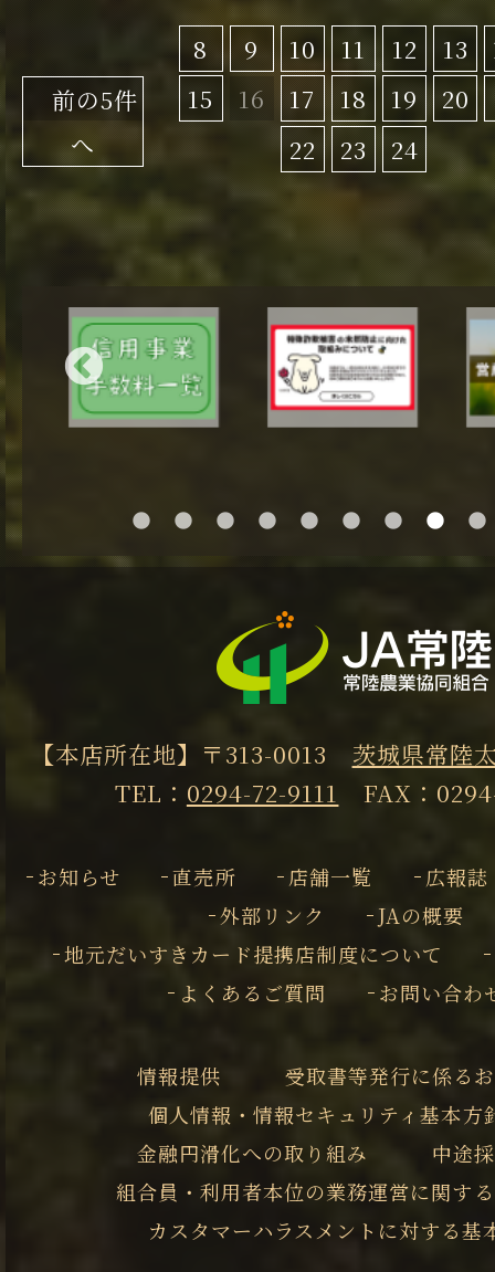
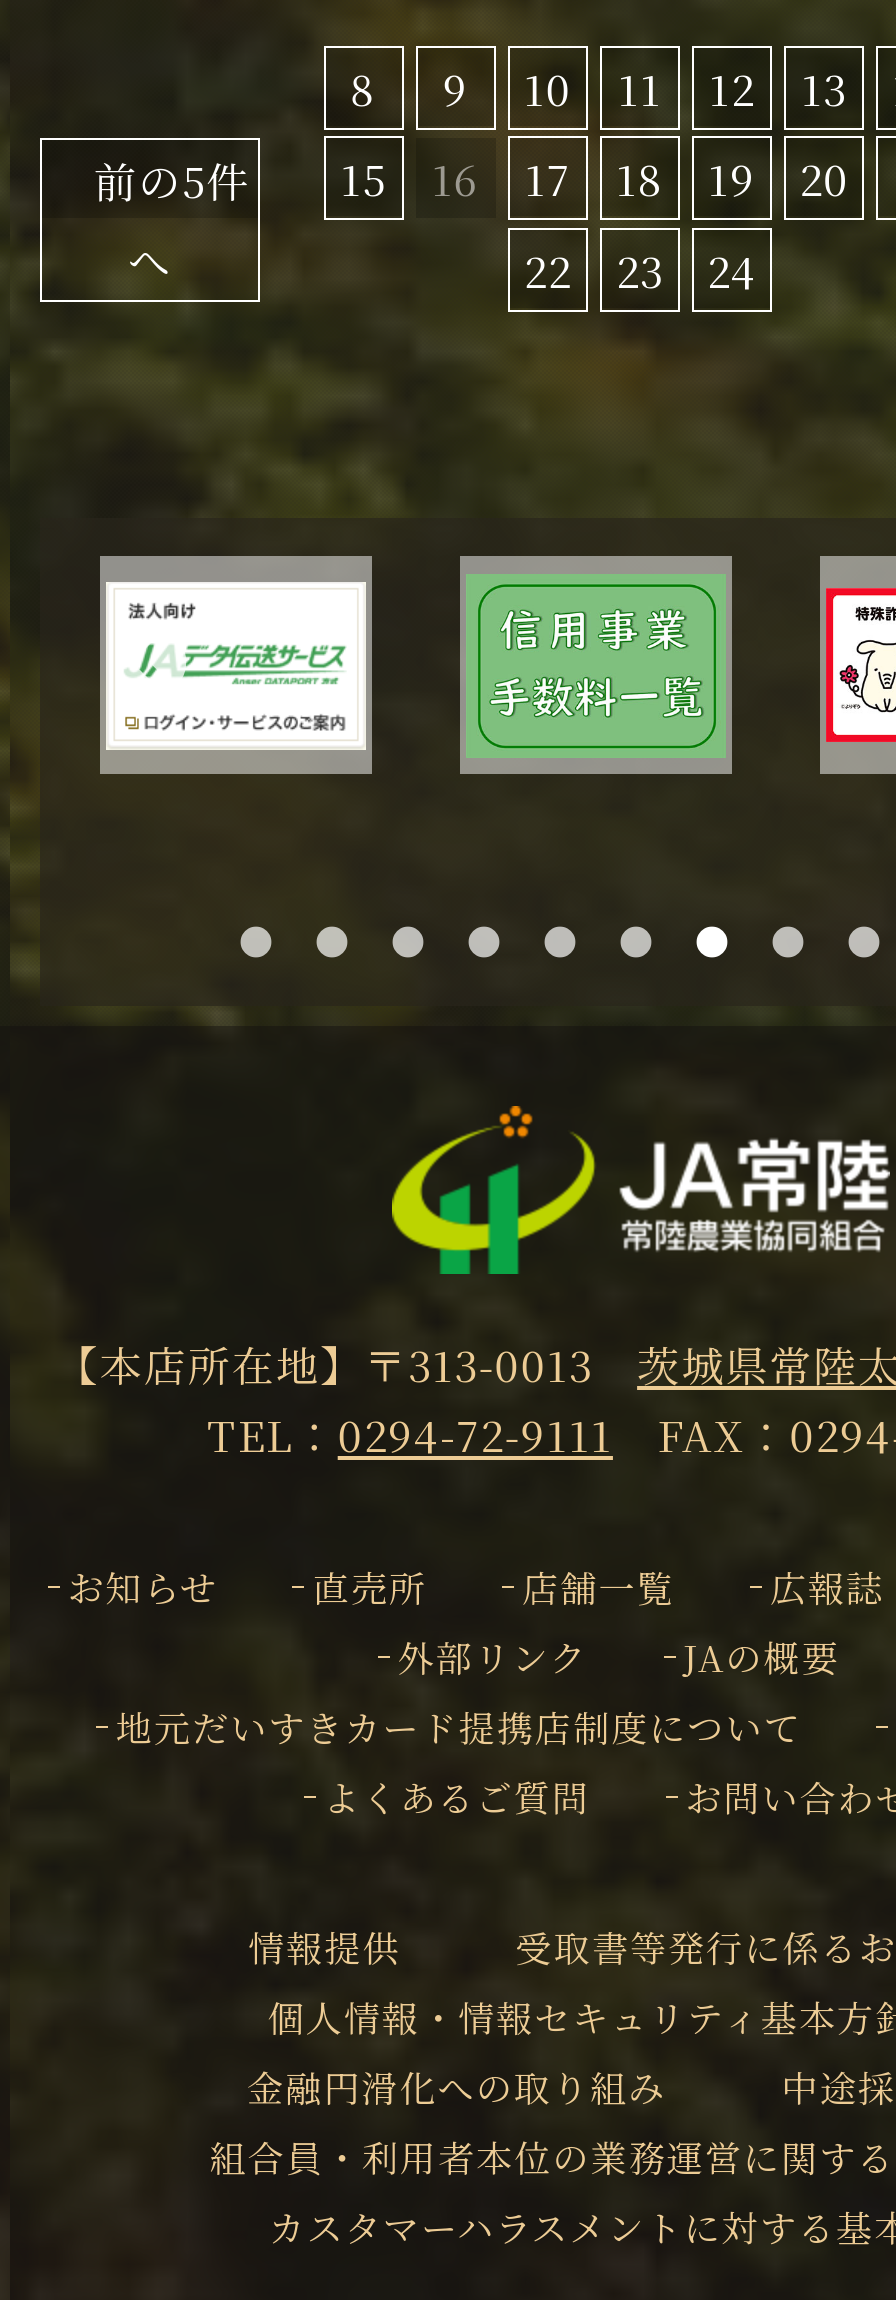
- [image]
+ [image]

- [image]
+ [image]

- [image]
+ [image]
